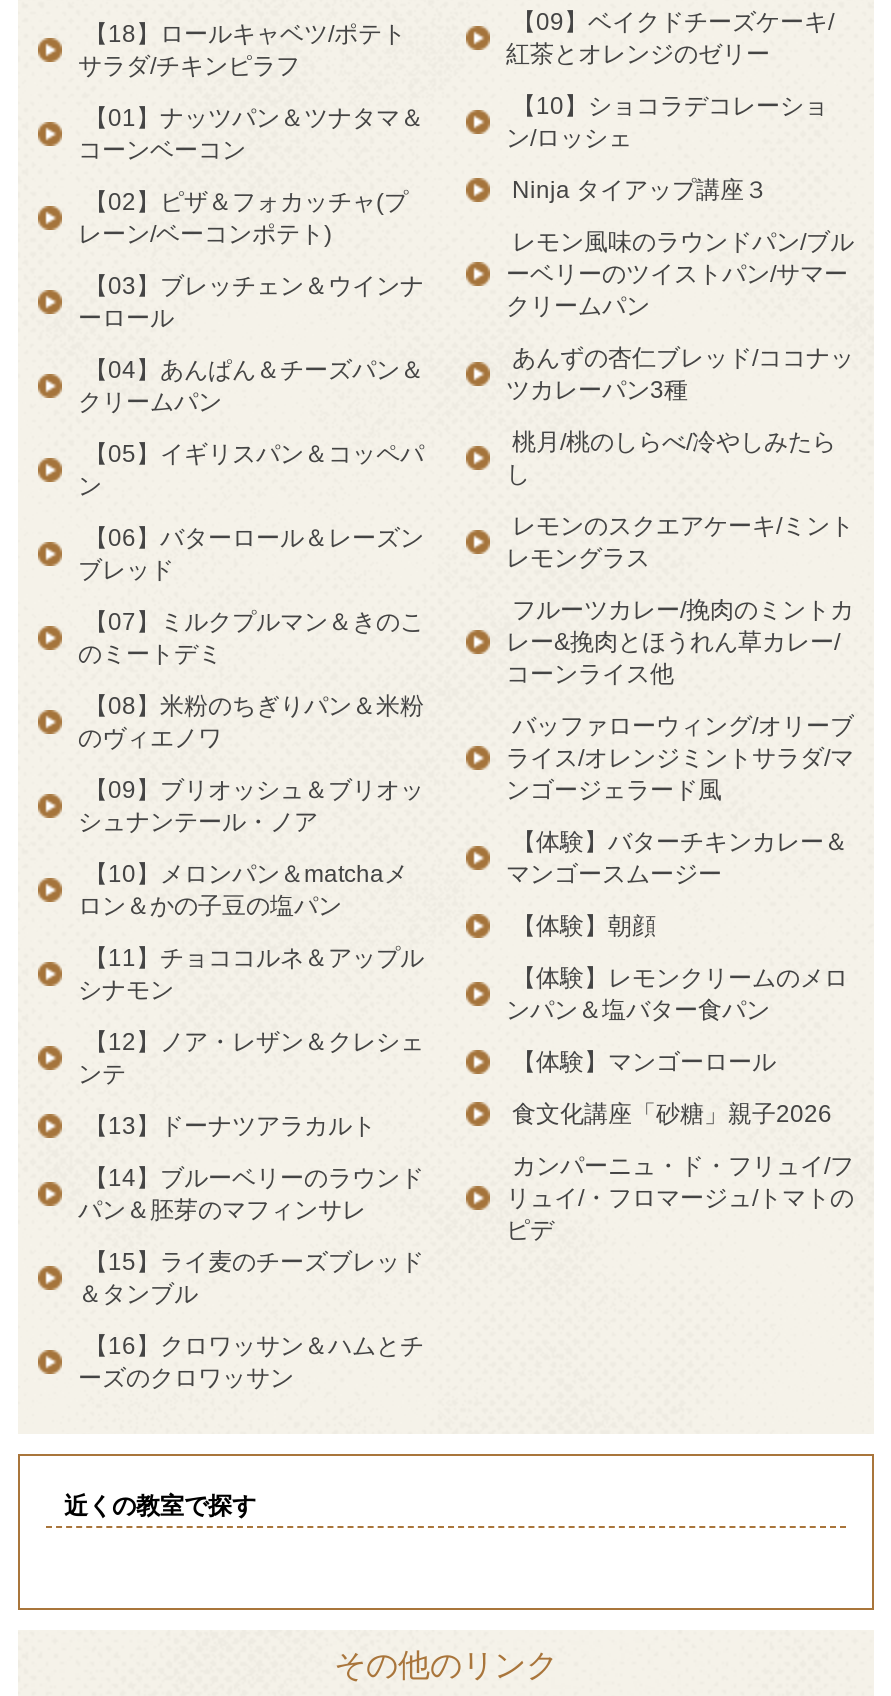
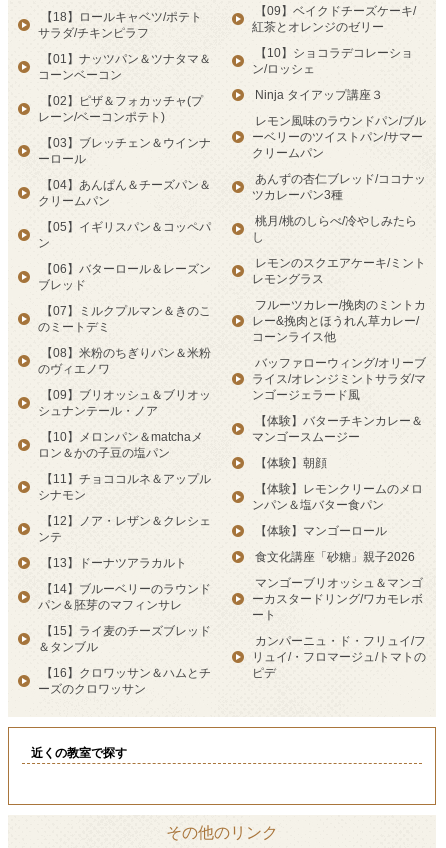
+ マンゴーブリオッシュ＆マンゴ
+ ーカスタードリング/ワカモレボ
+ ート

moved down: カンパーニュ・ド・フリュイ/フ | リュイ/・フロマージュ/トマトの
